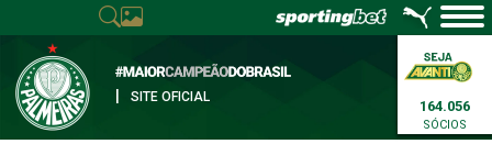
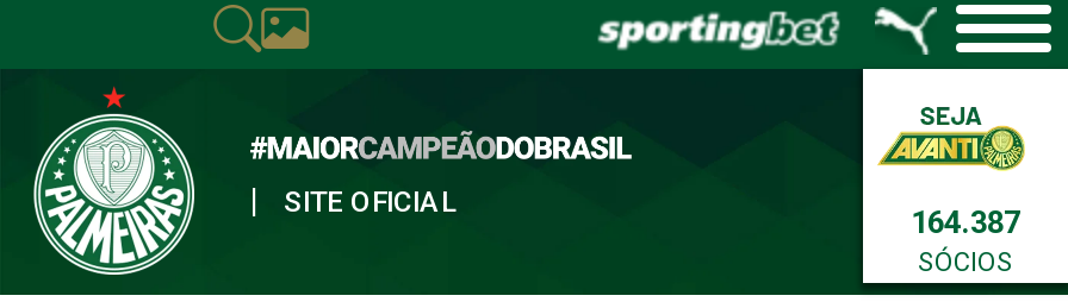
- 164.056
+ 164.387
